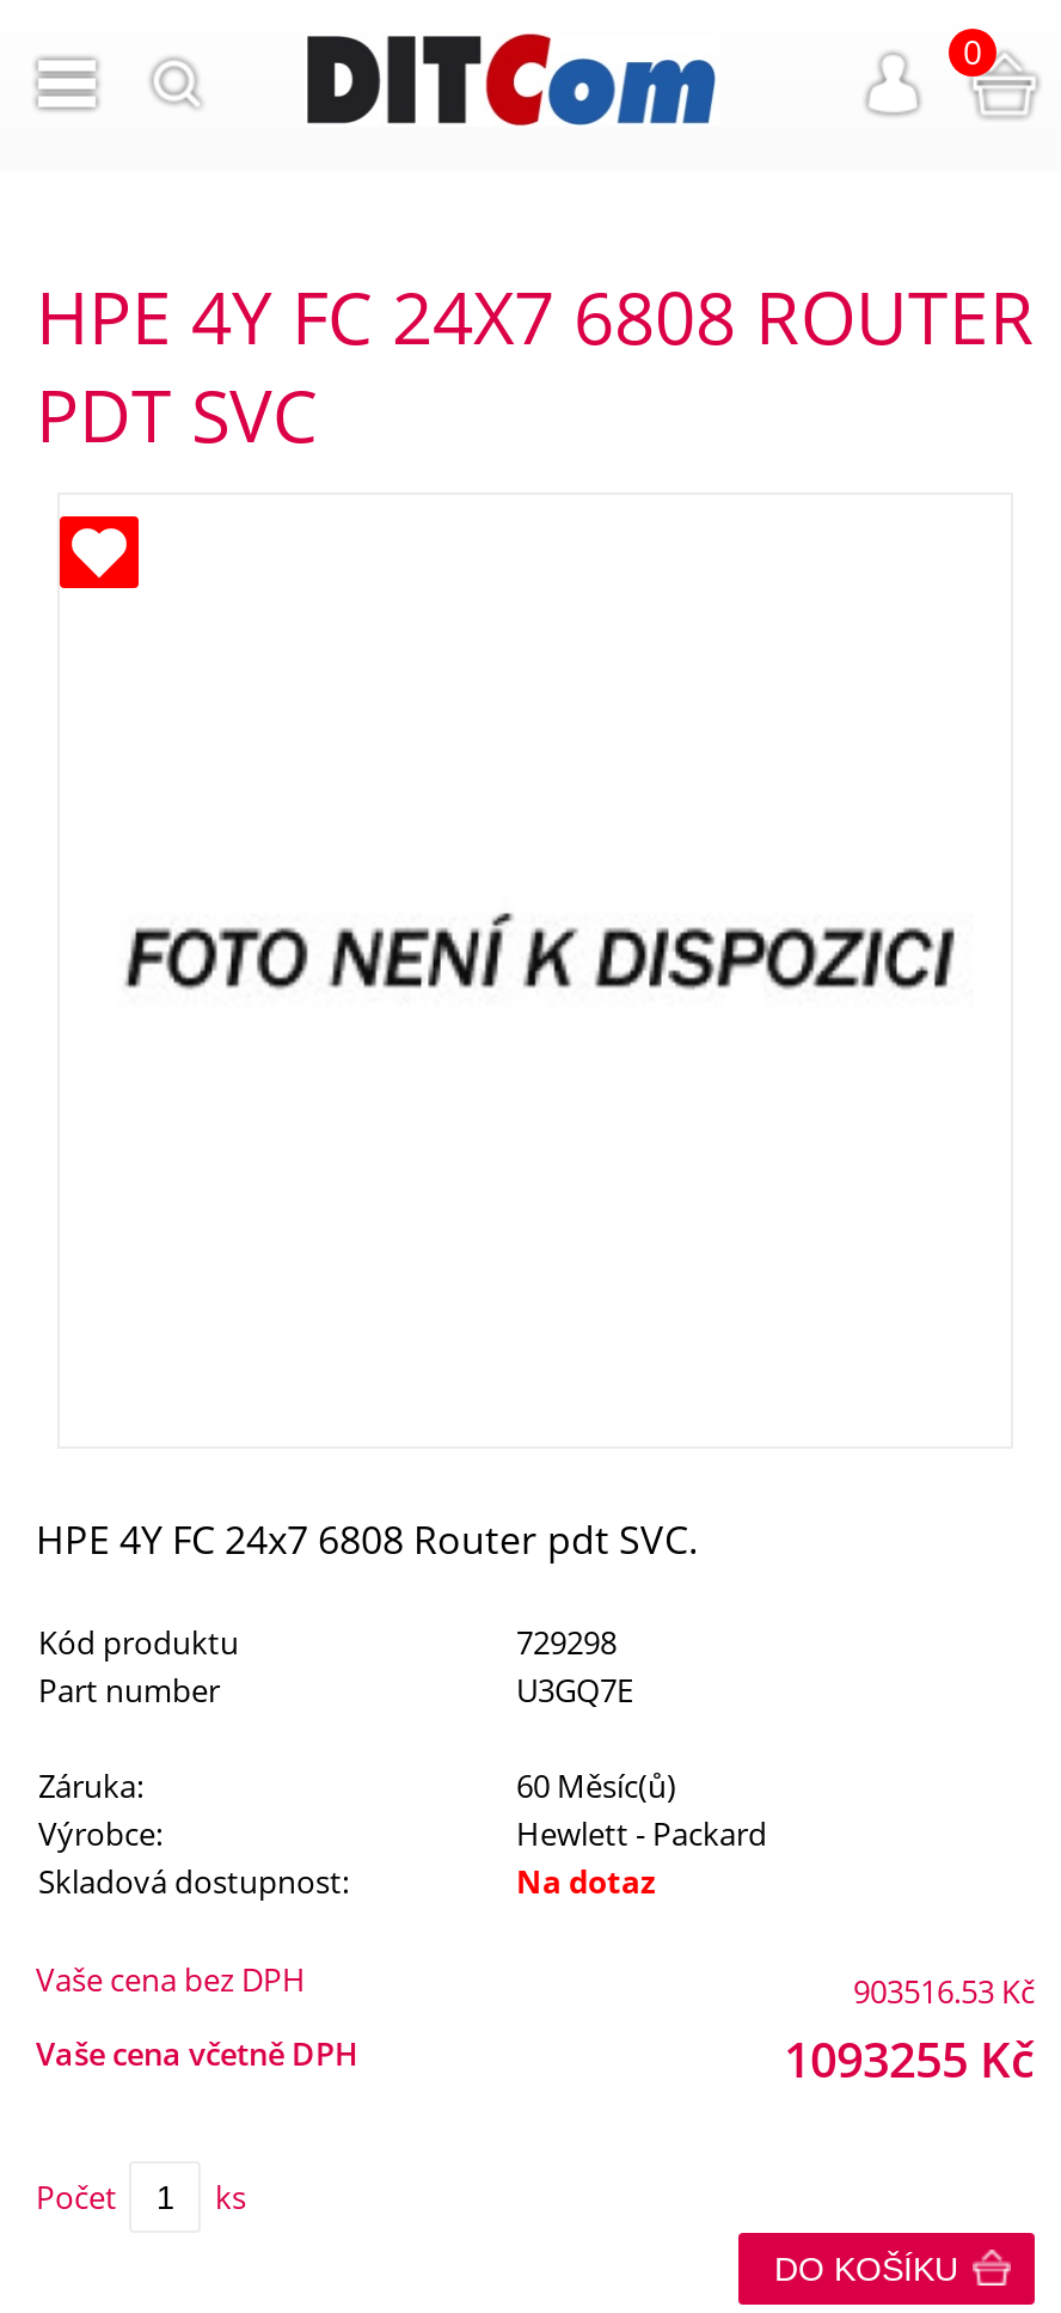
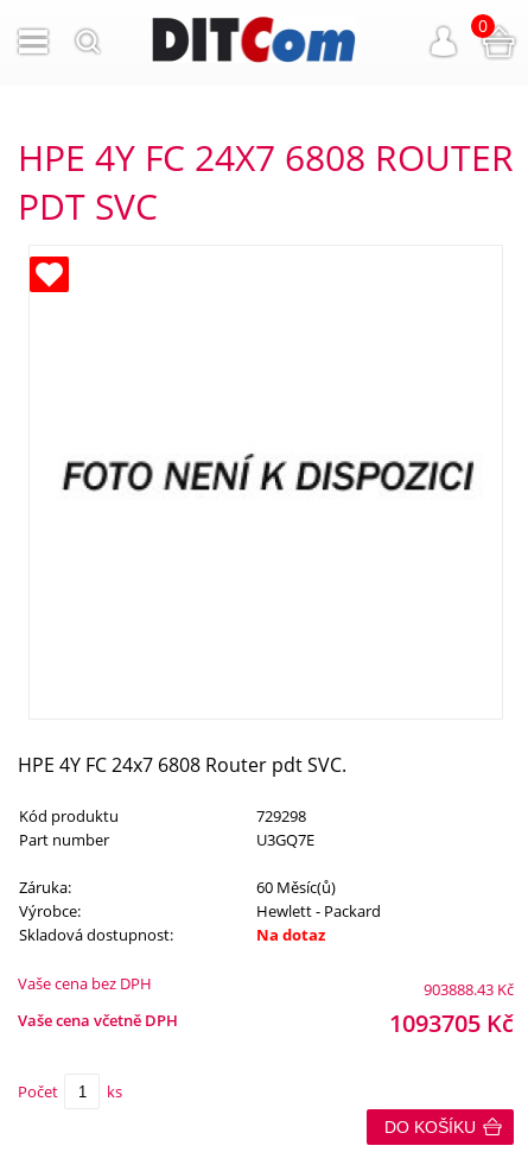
- 903516.53 Kč
+ 903888.43 Kč

- 1093255 Kč
+ 1093705 Kč
